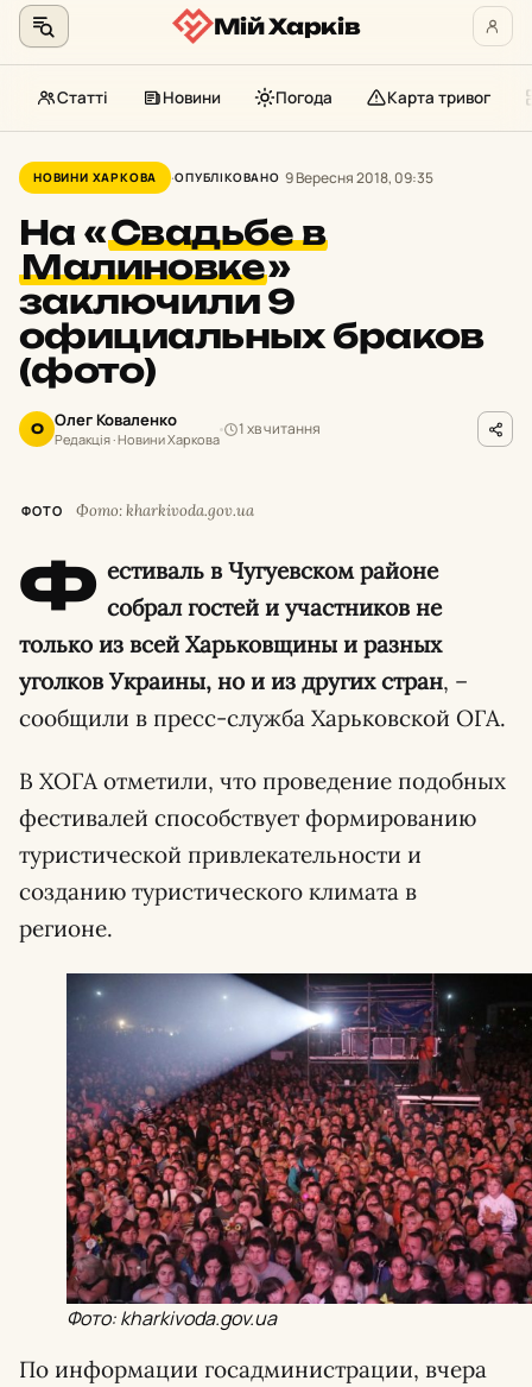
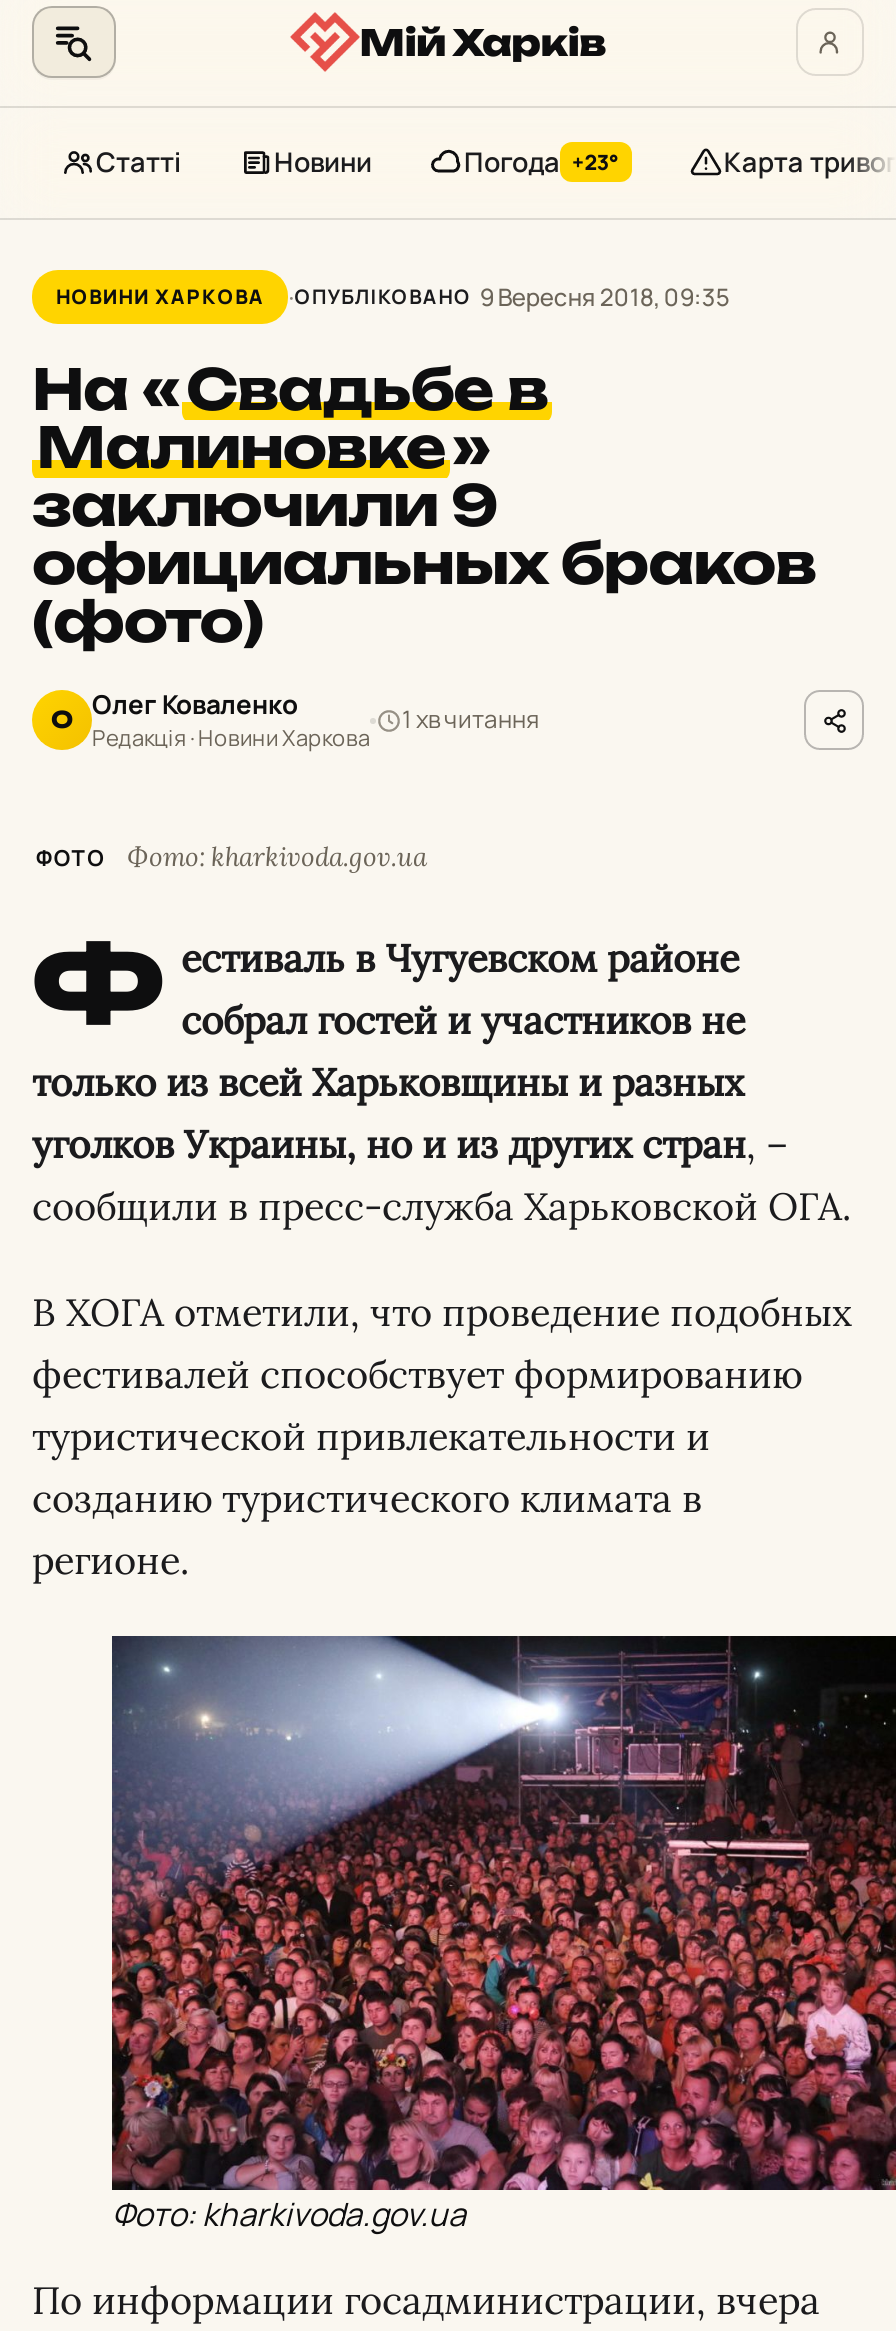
- Погода
+ Погода +23°
